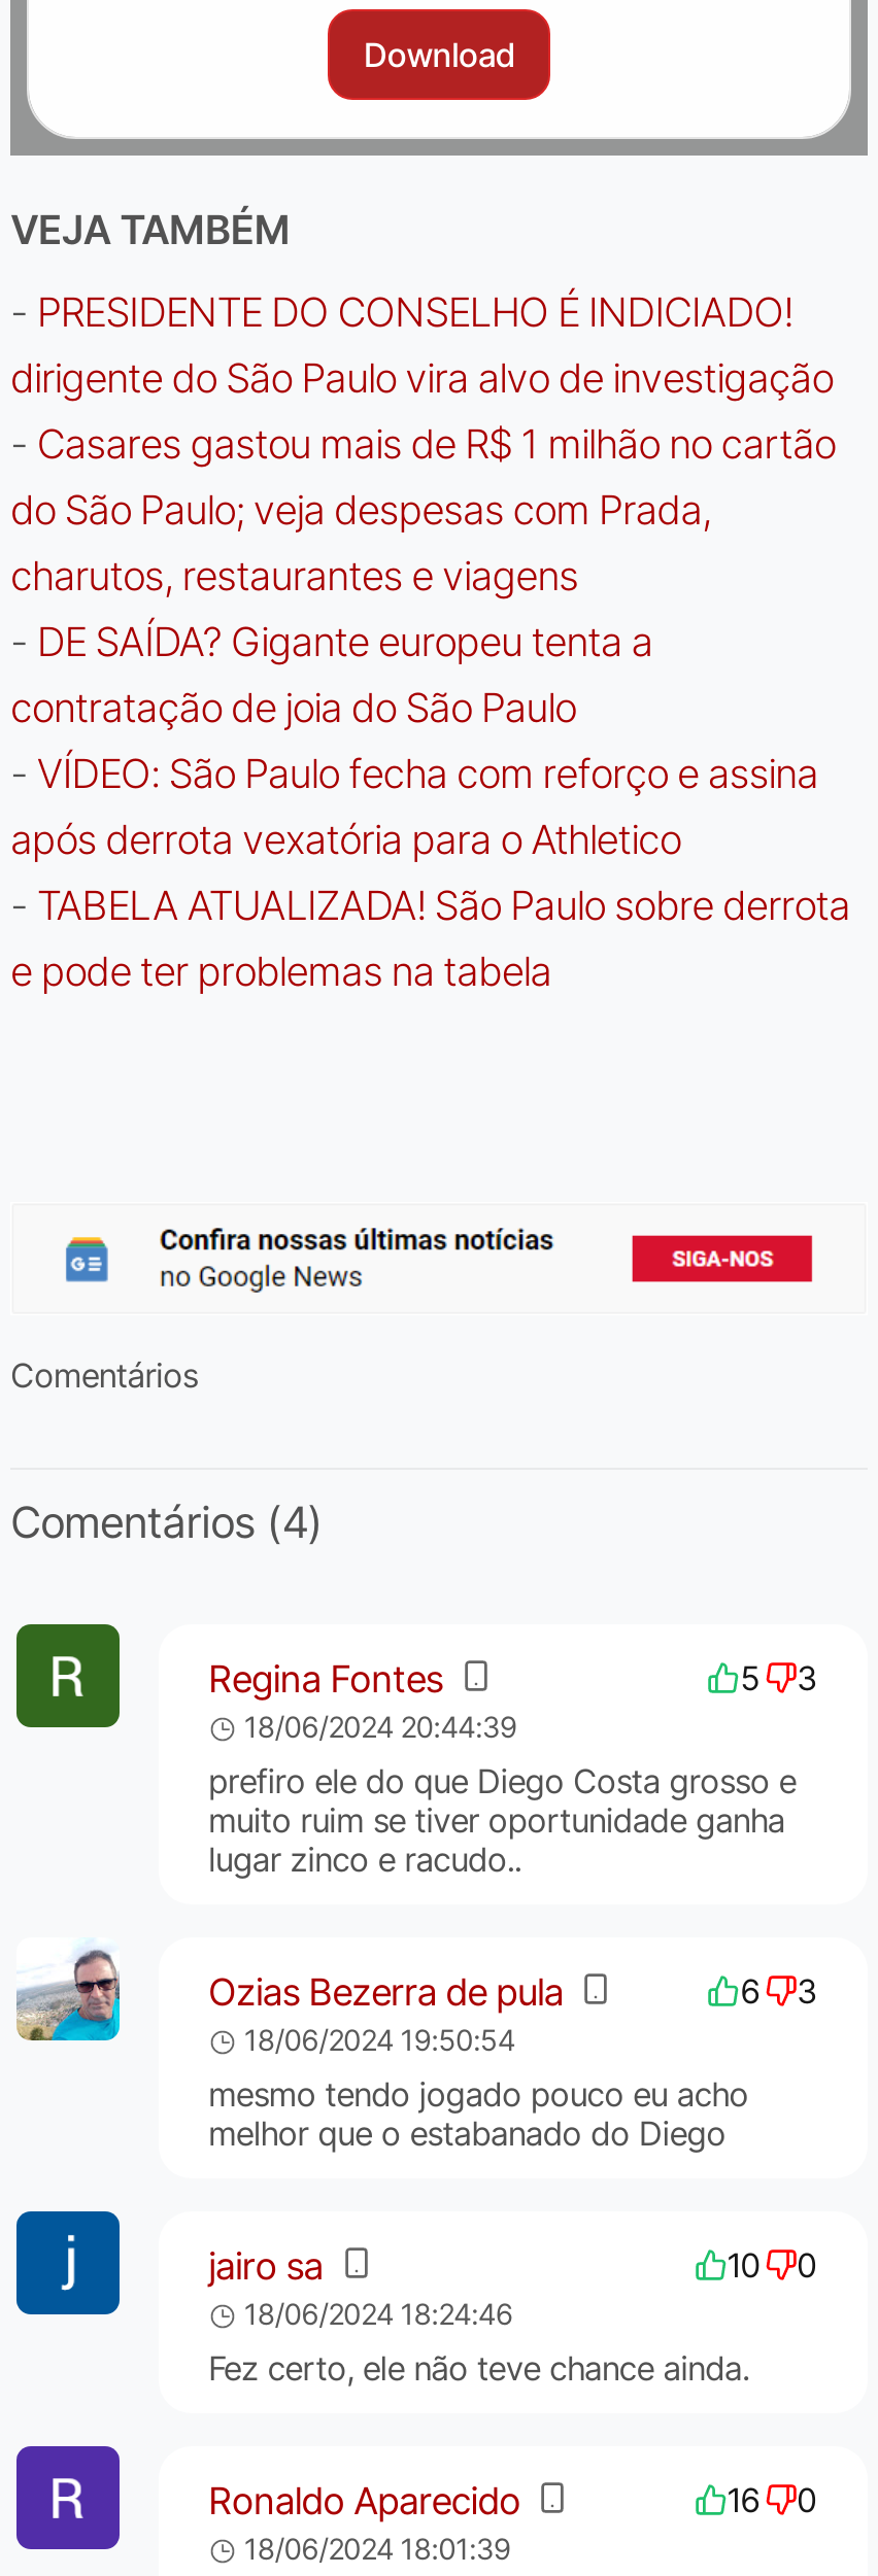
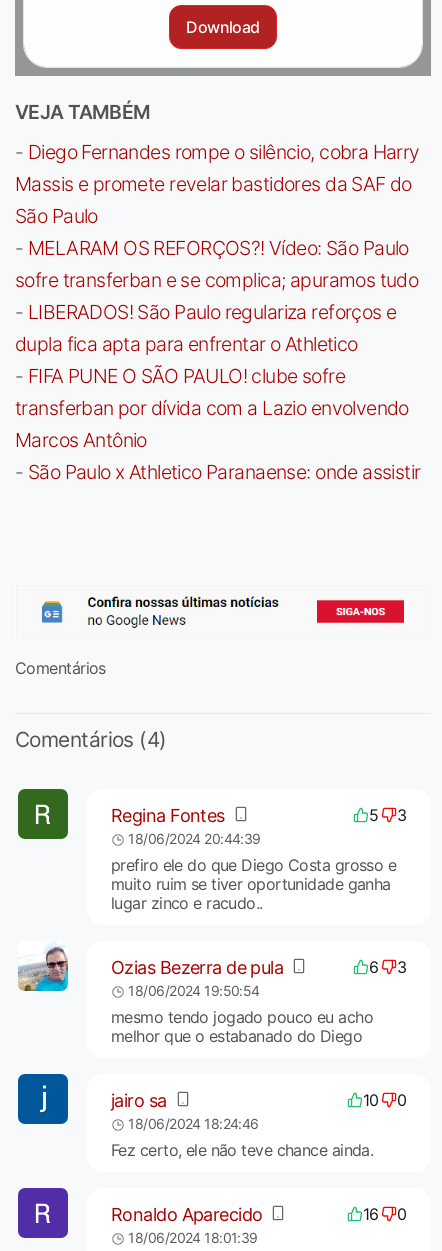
- - PRESIDENTE DO CONSELHO É INDICIADO!
- dirigente do São Paulo vira alvo de investigação
- - Casares gastou mais de R$ 1 milhão no cartão
- do São Paulo; veja despesas com Prada,
- charutos, restaurantes e viagens
- - DE SAÍDA? Gigante europeu tenta a
- contratação de joia do São Paulo
- - VÍDEO: São Paulo fecha com reforço e assina
- após derrota vexatória para o Athletico
- - TABELA ATUALIZADA! São Paulo sobre derrota
- e pode ter problemas na tabela
+ - Diego Fernandes rompe o silêncio, cobra Harry
+ Massis e promete revelar bastidores da SAF do
+ São Paulo
+ - MELARAM OS REFORÇOS?! Vídeo: São Paulo
+ sofre transferban e se complica; apuramos tudo
+ - LIBERADOS! São Paulo regulariza reforços e
+ dupla fica apta para enfrentar o Athletico
+ - FIFA PUNE O SÃO PAULO! clube sofre
+ transferban por dívida com a Lazio envolvendo
+ Marcos Antônio
+ - São Paulo x Athletico Paranaense: onde assistir
